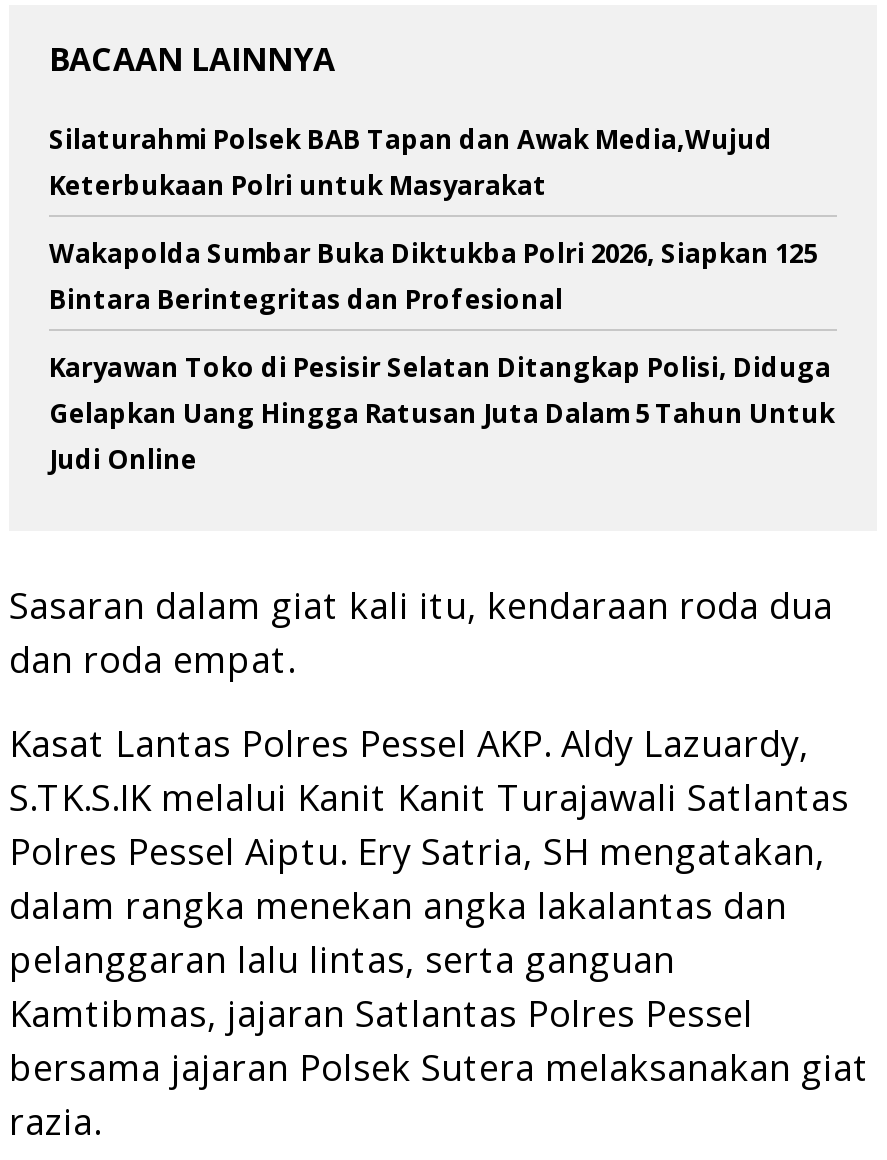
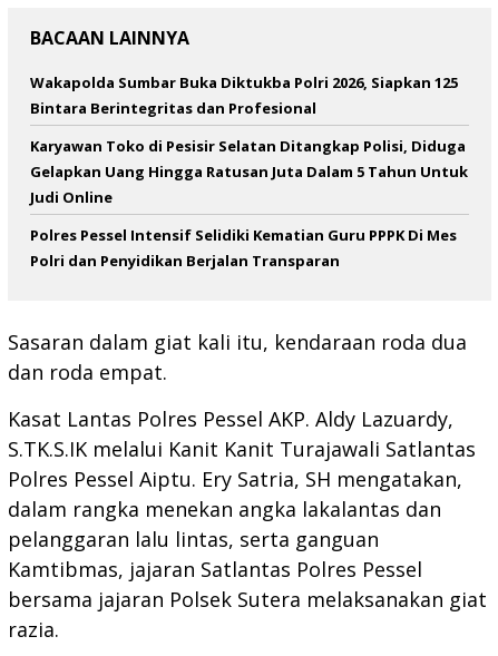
- Silaturahmi Polsek BAB Tapan dan Awak Media,Wujud
- Keterbukaan Polri untuk Masyarakat

moved up: Wakapolda Sumbar Buka Diktukba Polri 2026, Siapkan 125 | Bintara Berintegritas dan Profesional | Karyawan Toko di Pesisir Selatan Ditangkap Polisi, Diduga | Gelapkan Uang Hingga Ratusan Juta Dalam 5 Tahun Untuk | Judi Online

+ Polres Pessel Intensif Selidiki Kematian Guru PPPK Di Mes
+ Polri dan Penyidikan Berjalan Transparan
